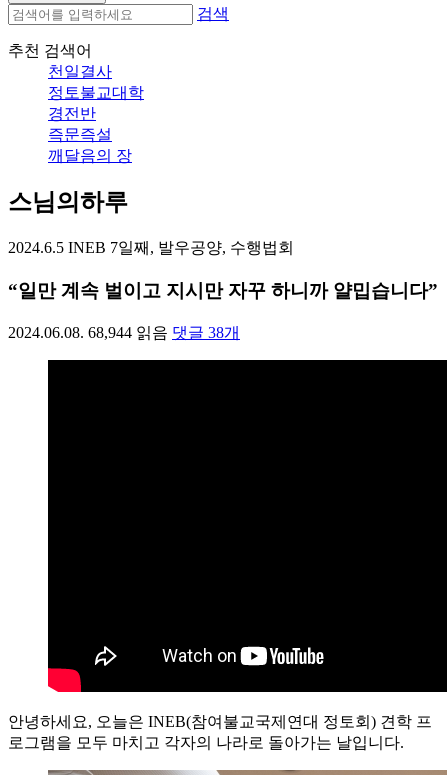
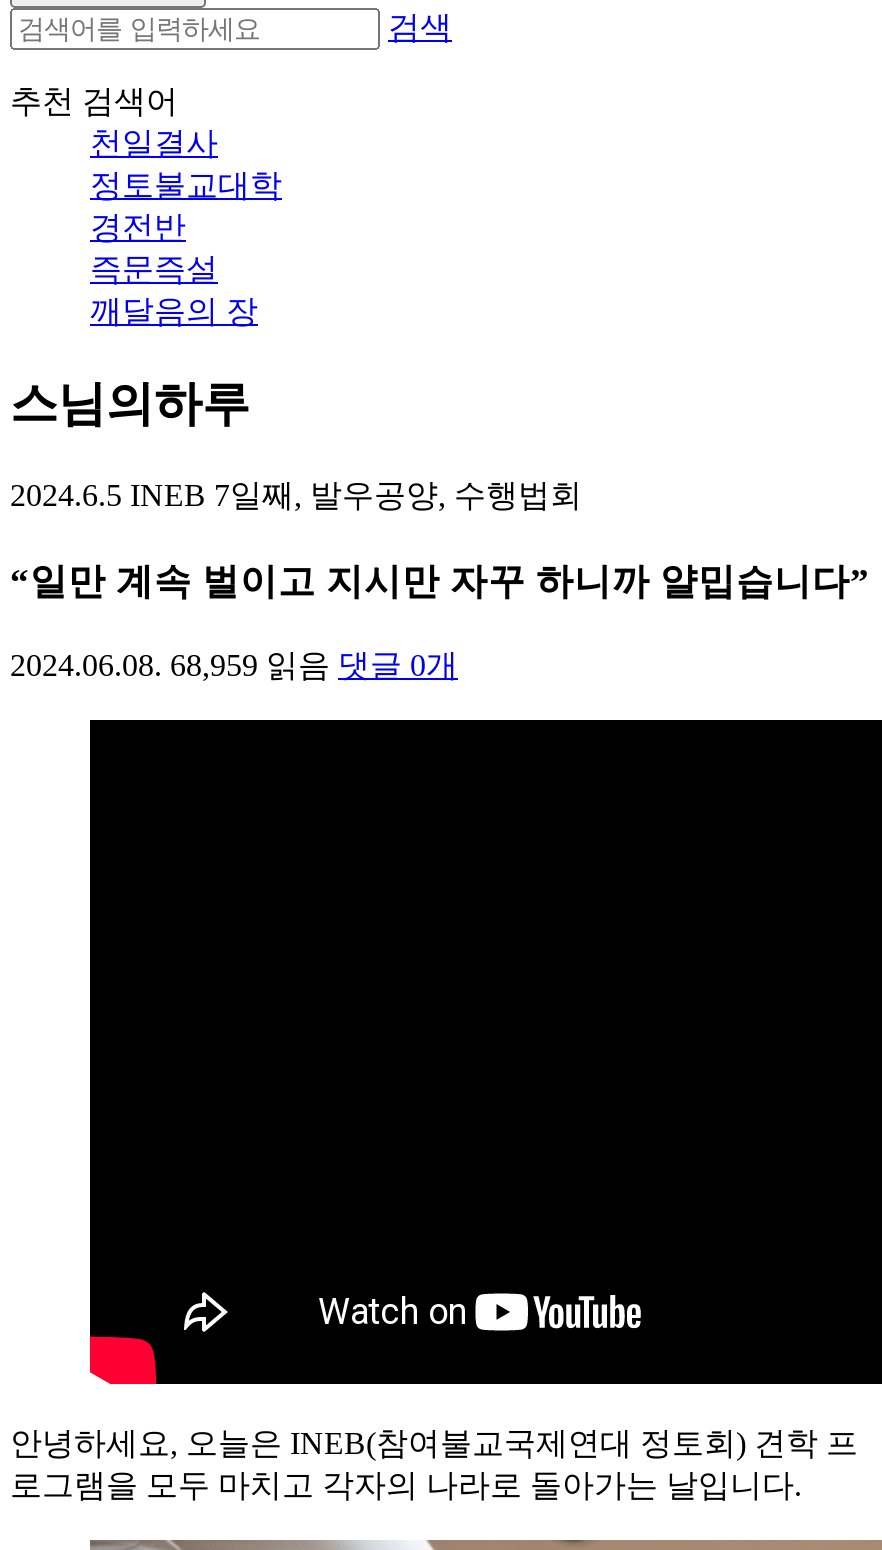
- 2024.06.08. 68,944 읽음 댓글 38개
+ 2024.06.08. 68,959 읽음 댓글 0개
